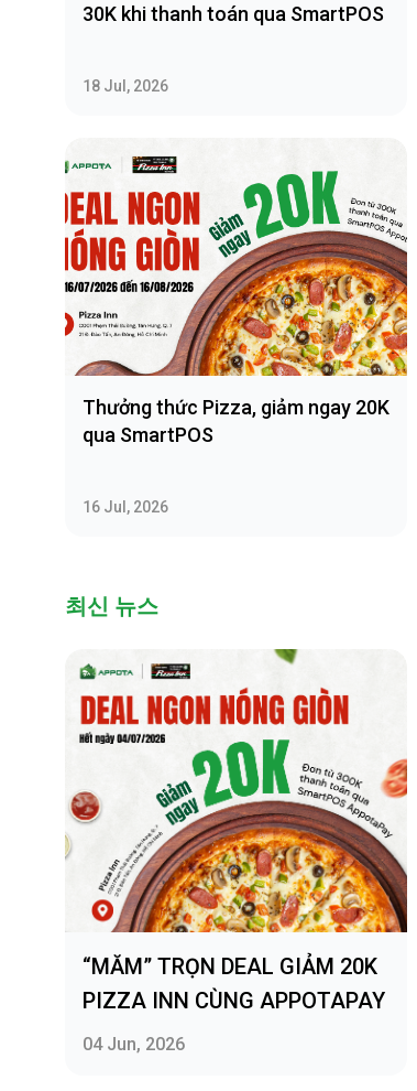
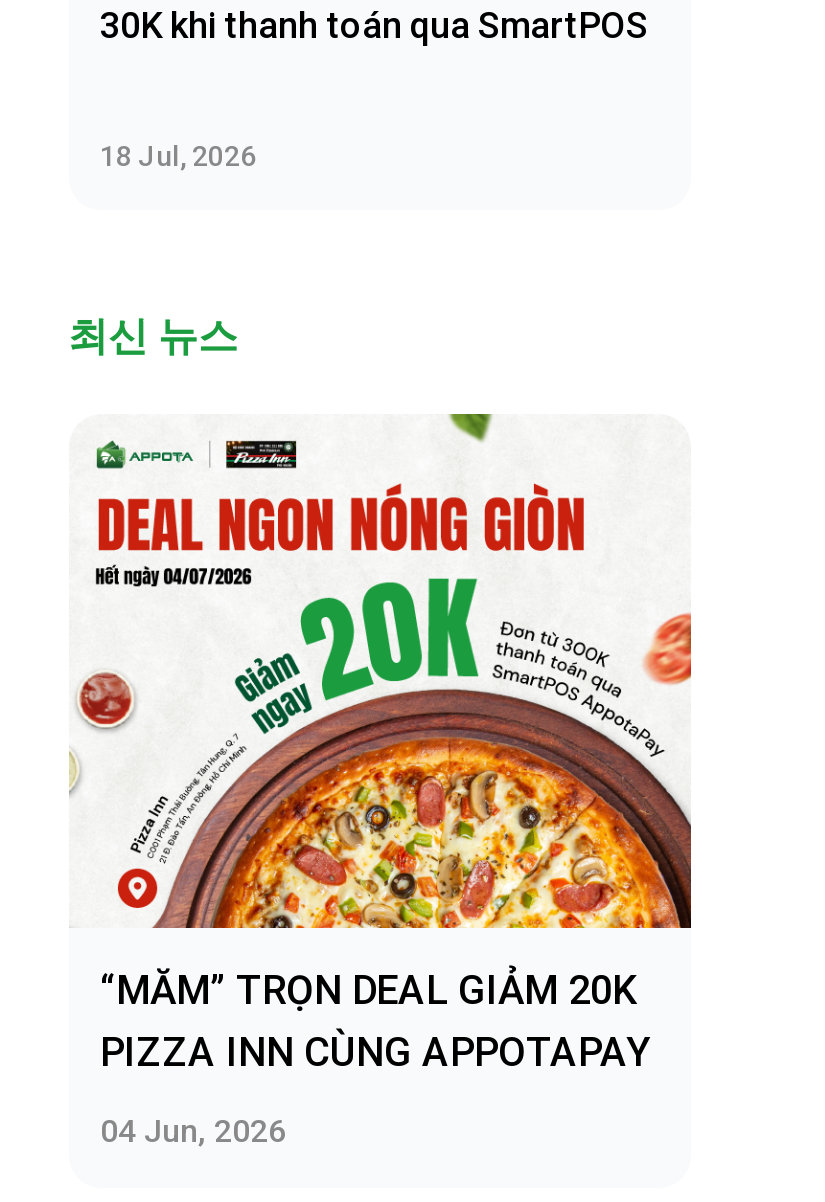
- [image]
- Thưởng thức Pizza, giảm ngay 20K
- qua SmartPOS
- 16 Jul, 2026
